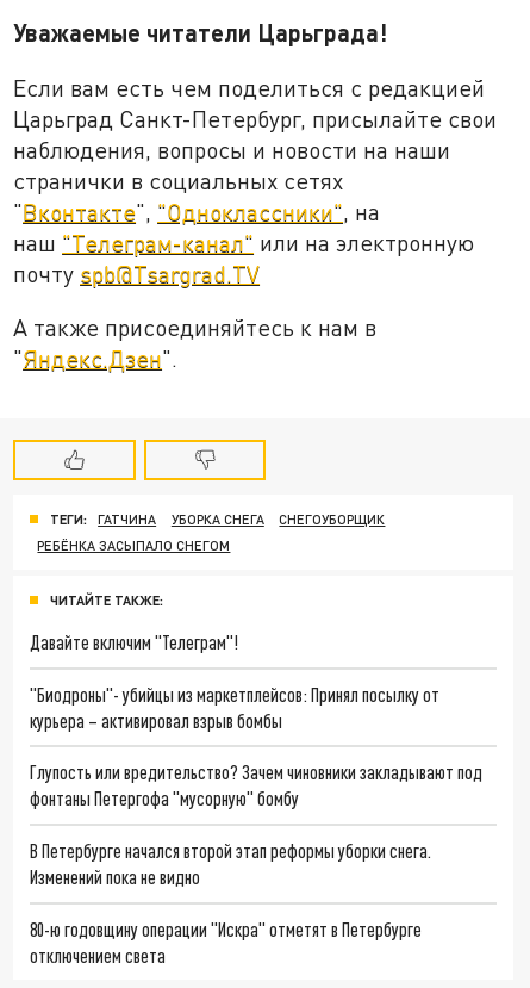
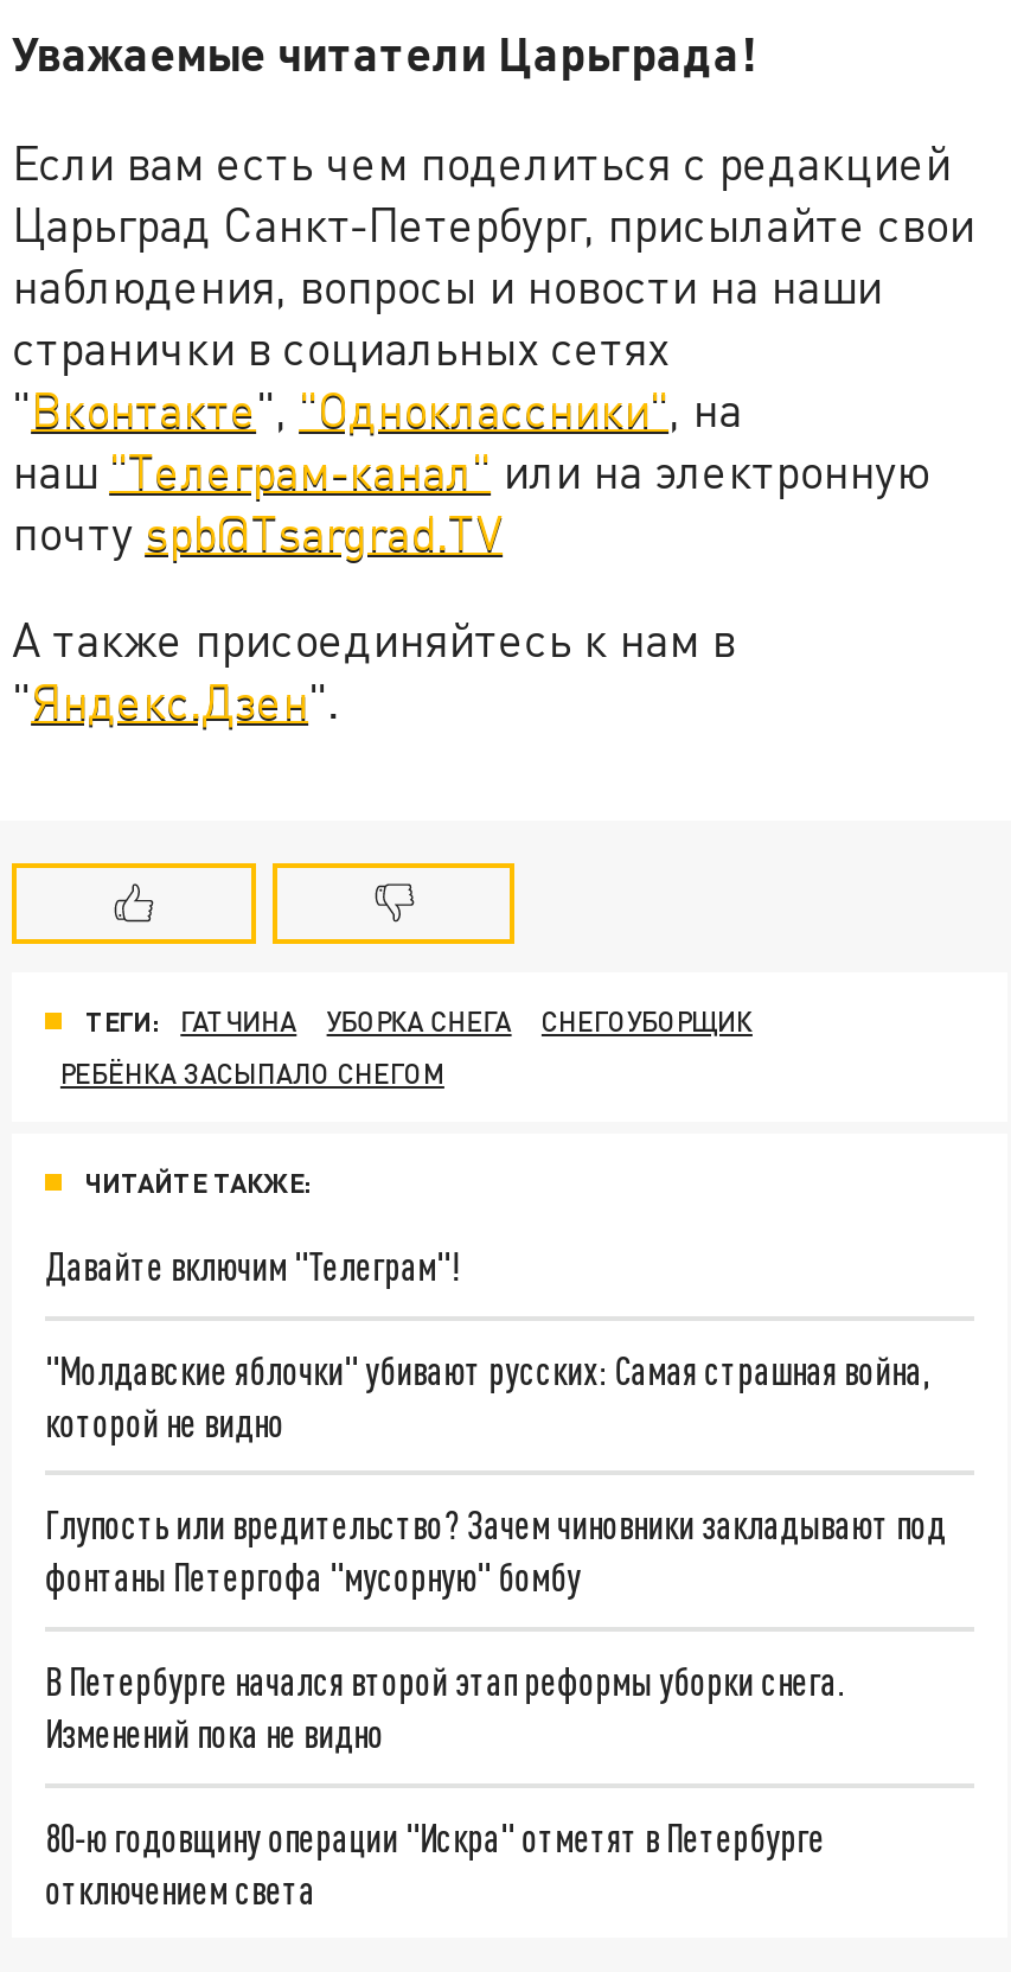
- "Биодроны"- убийцы из маркетплейсов: Принял посылку от
- курьера – активировал взрыв бомбы
+ "Молдавские яблочки" убивают русских: Самая страшная война,
+ которой не видно
